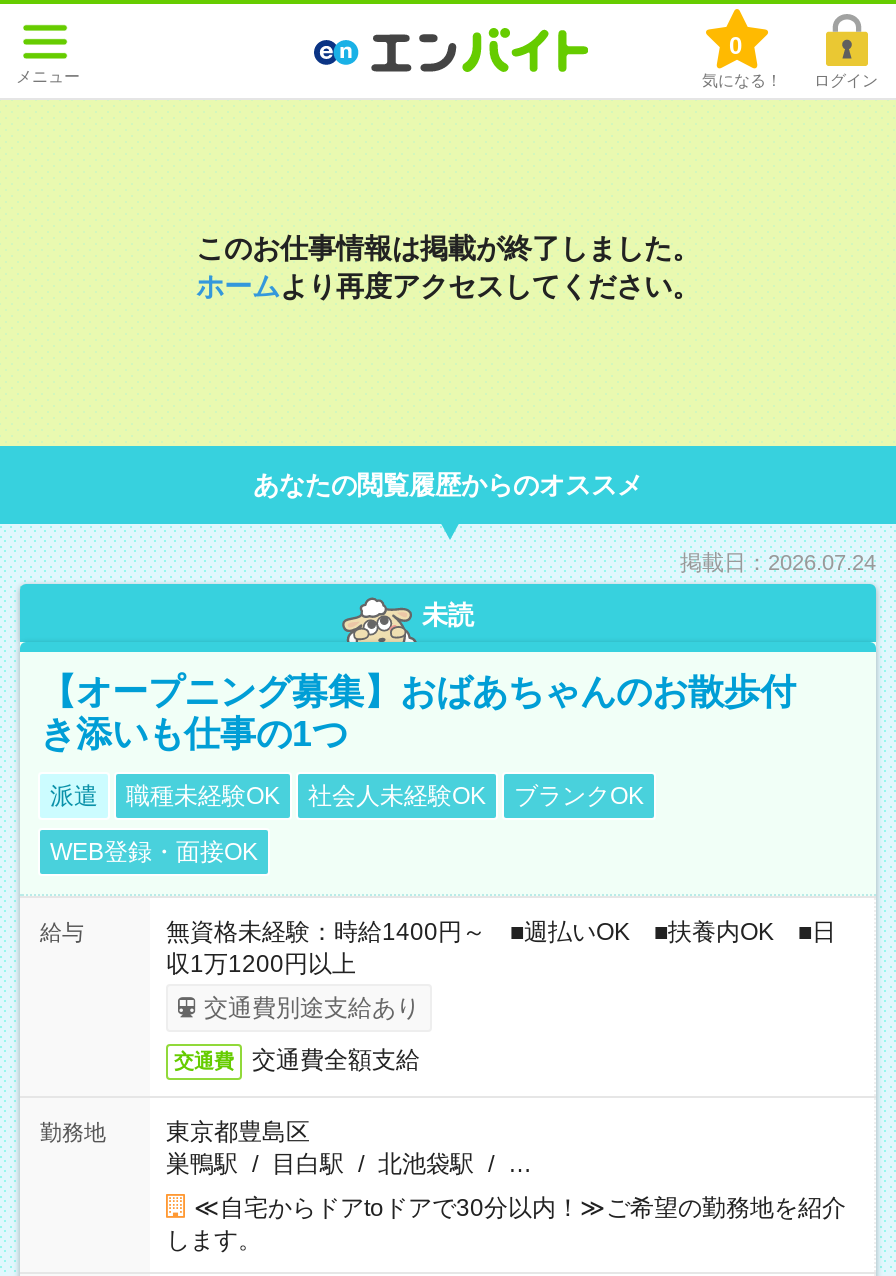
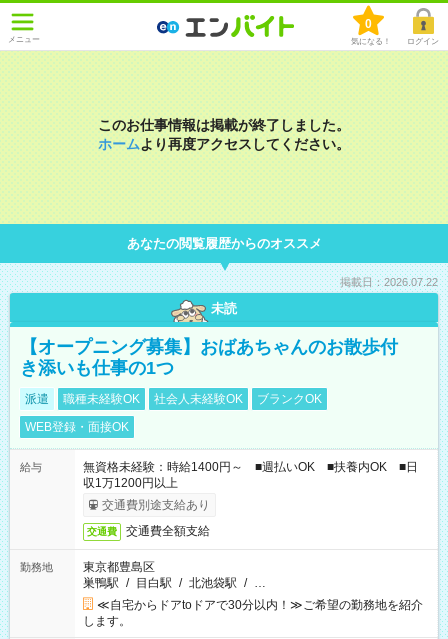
- 掲載日：2026.07.24
+ 掲載日：2026.07.22
